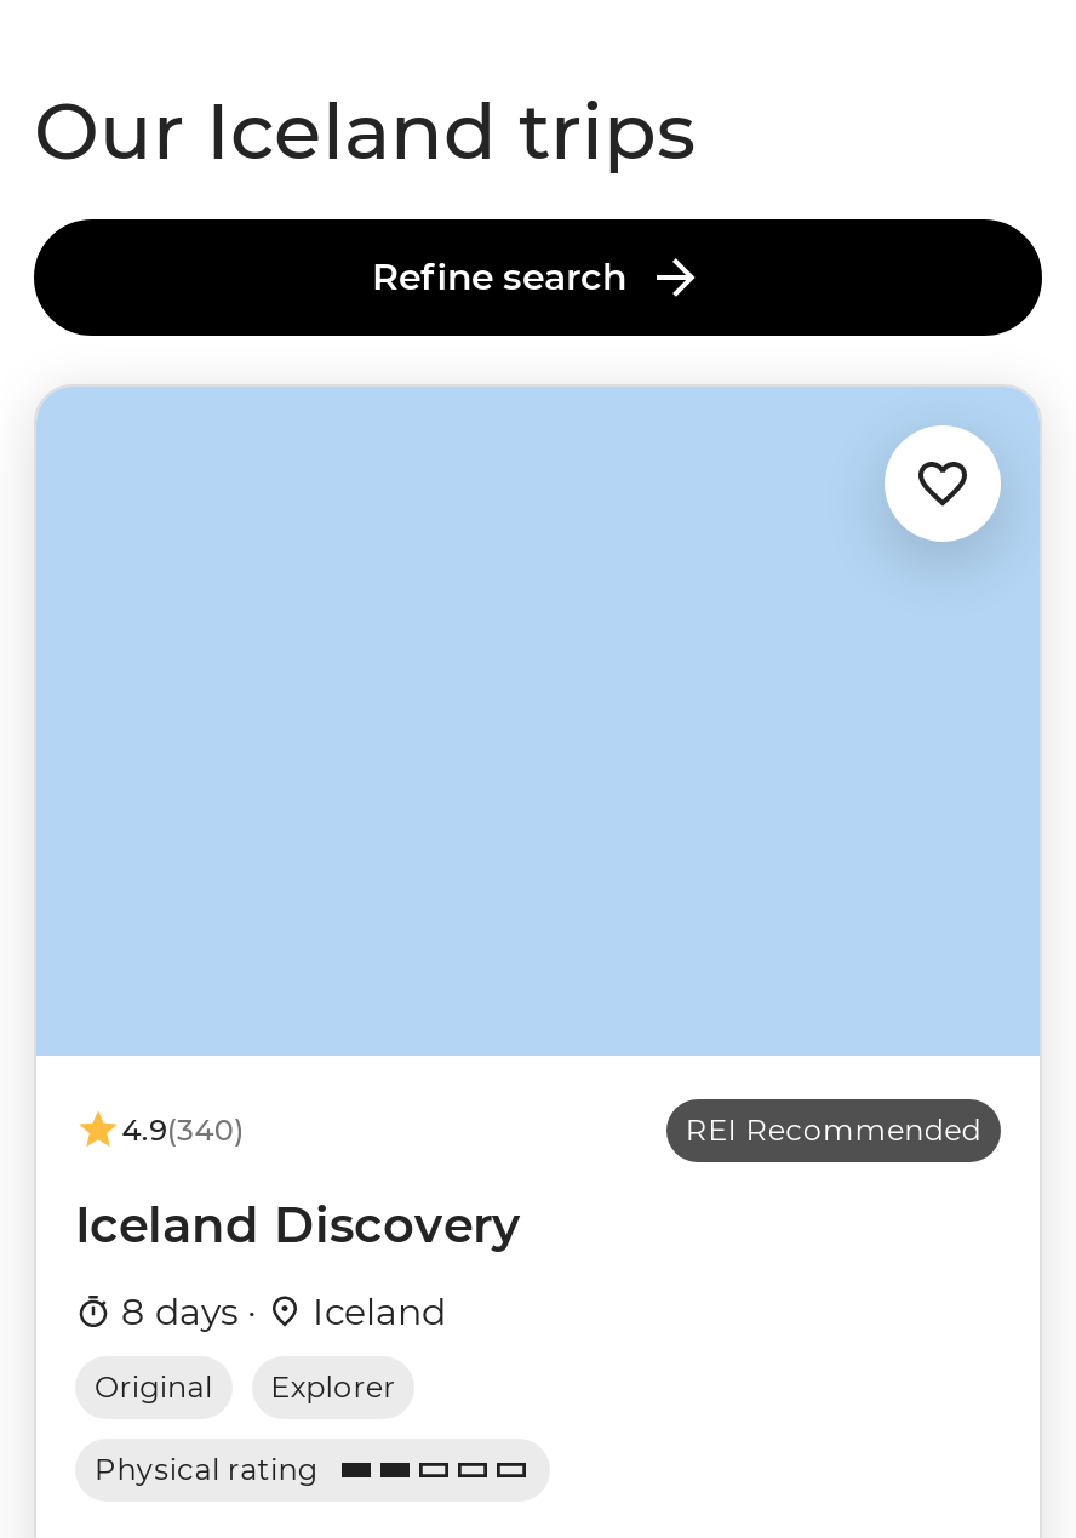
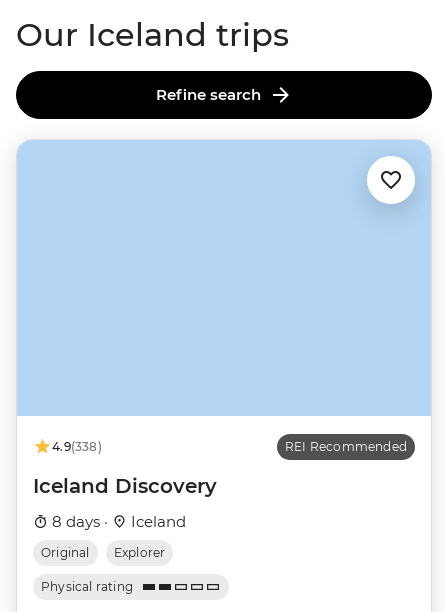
- 4.9(340)
+ 4.9(338)
